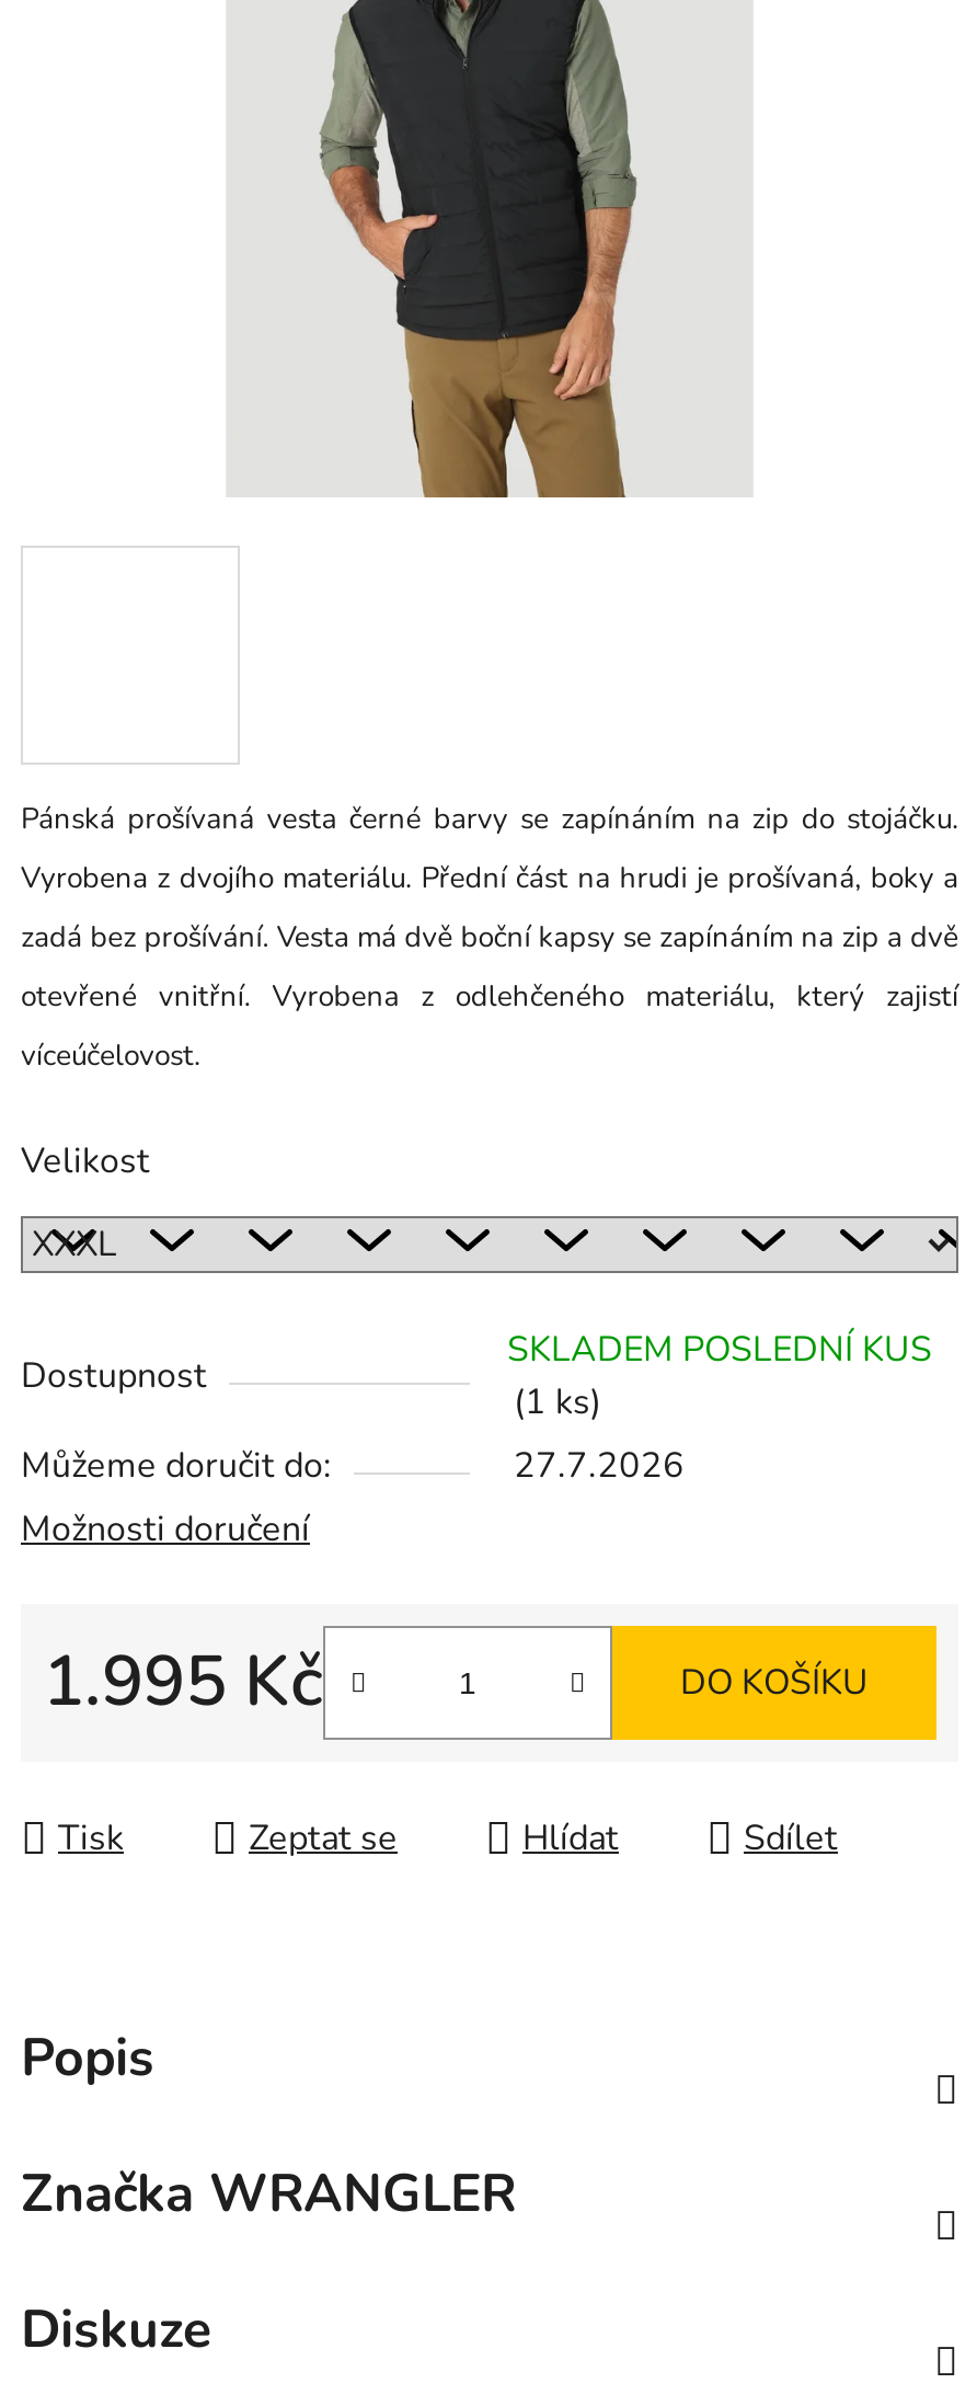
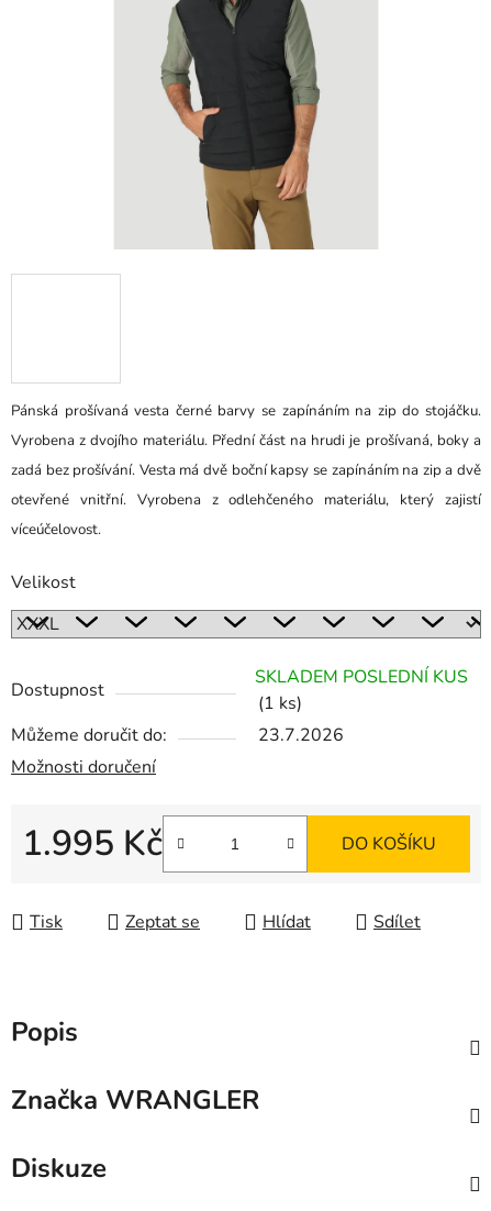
- 27.7.2026
+ 23.7.2026
